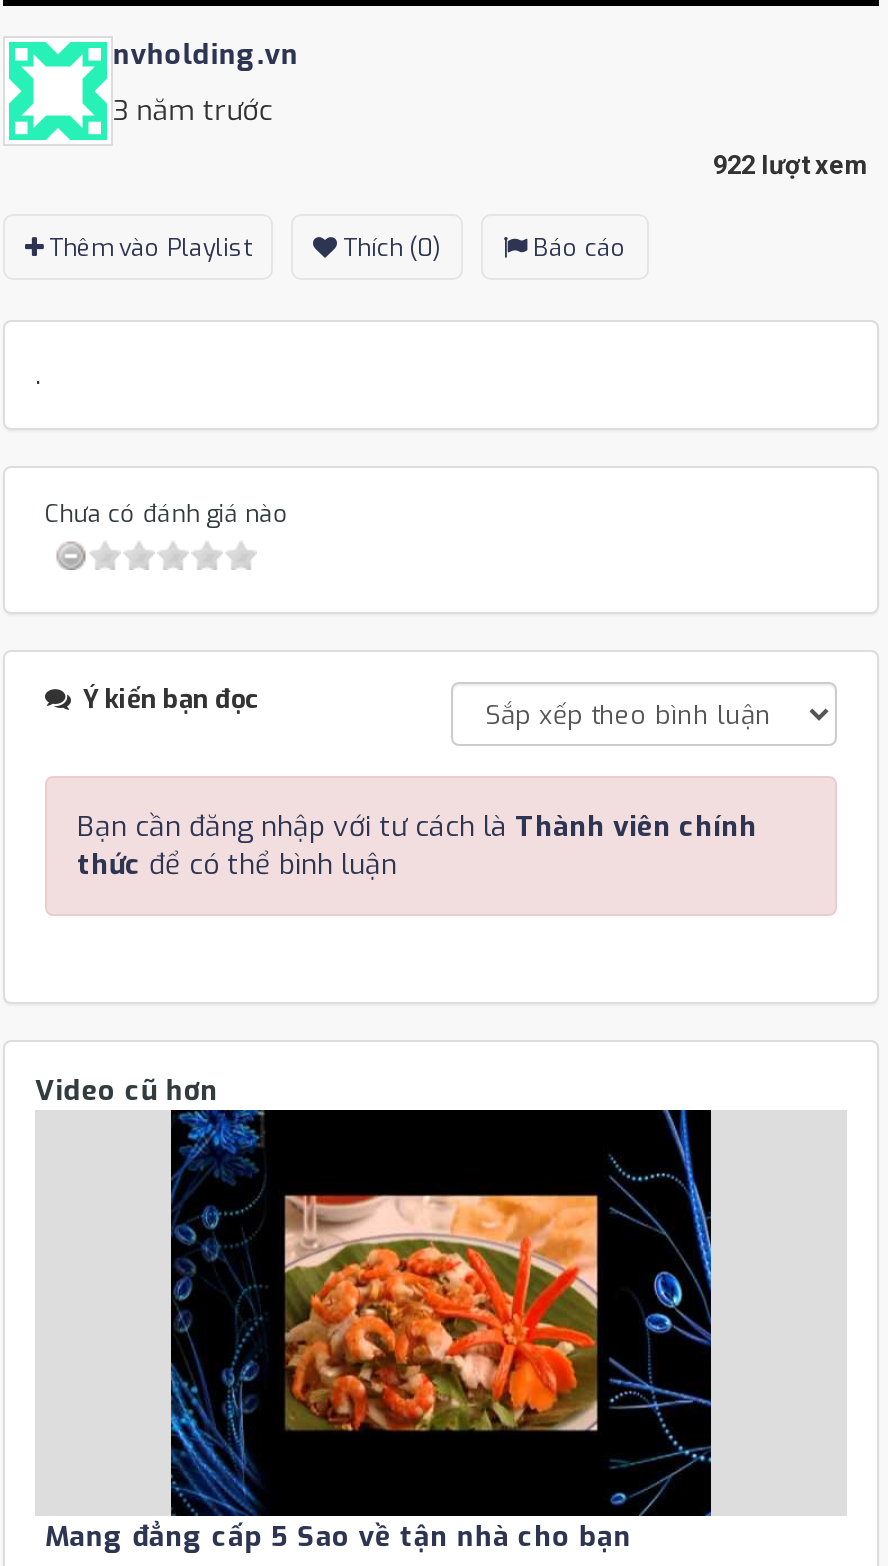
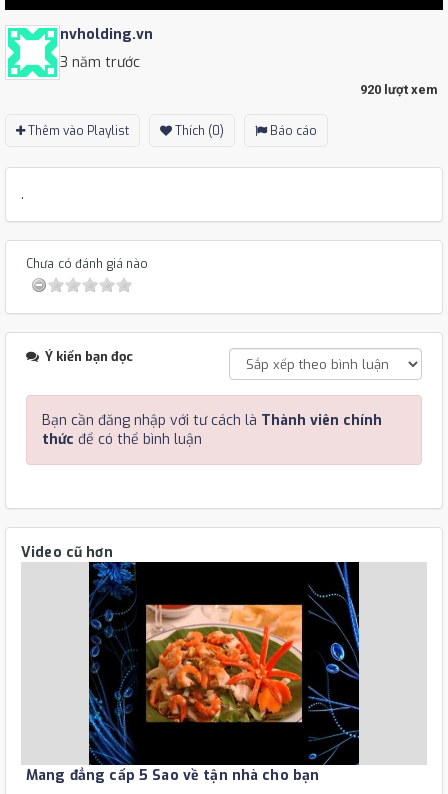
- 922 lượt xem
+ 920 lượt xem
